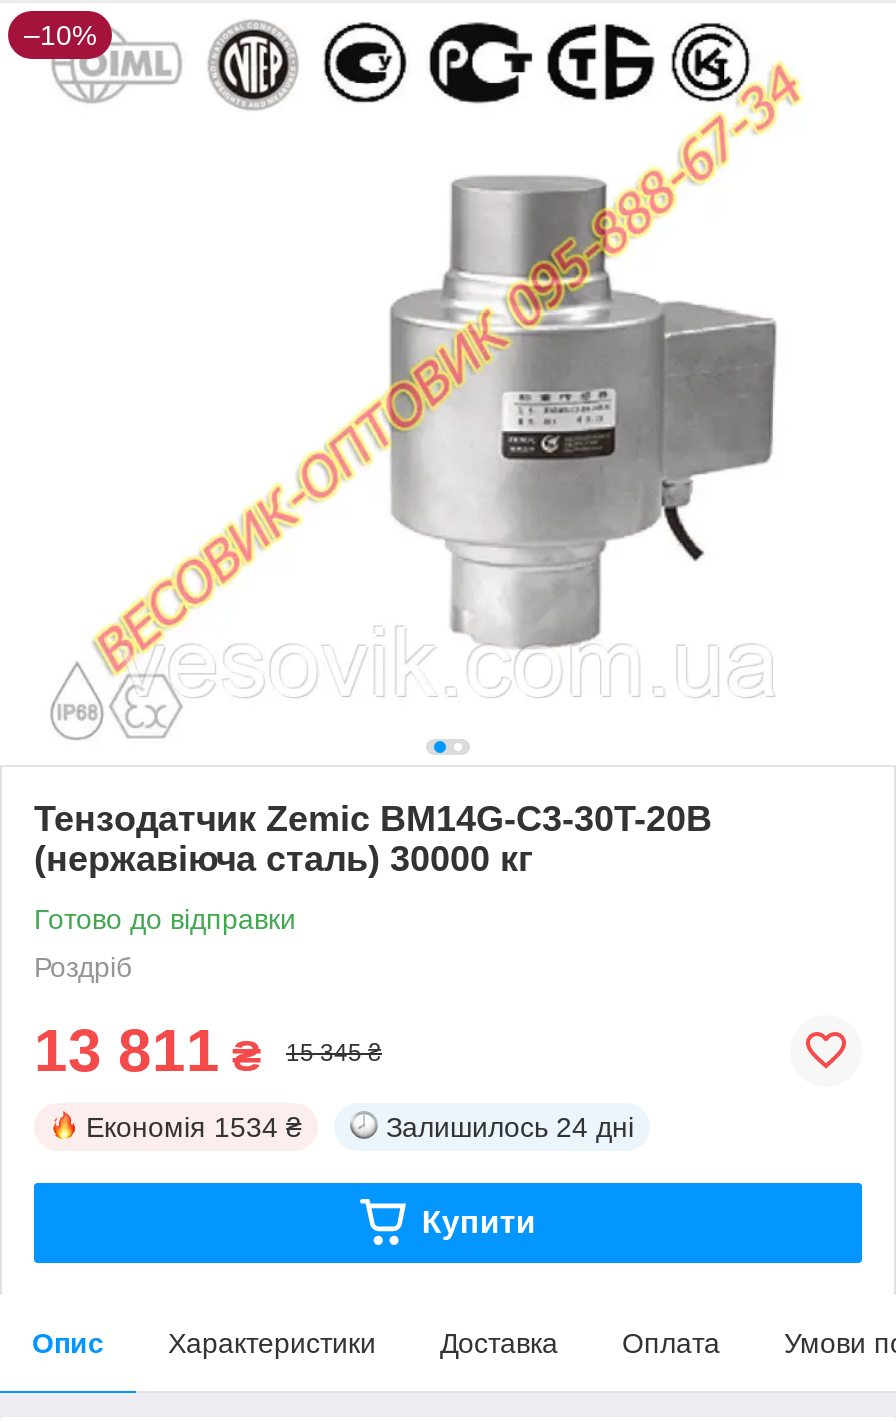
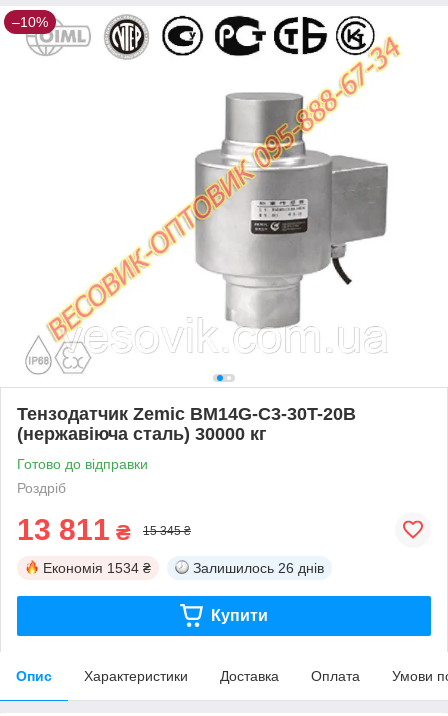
- Залишилось 24 дні
+ Залишилось 26 днів
